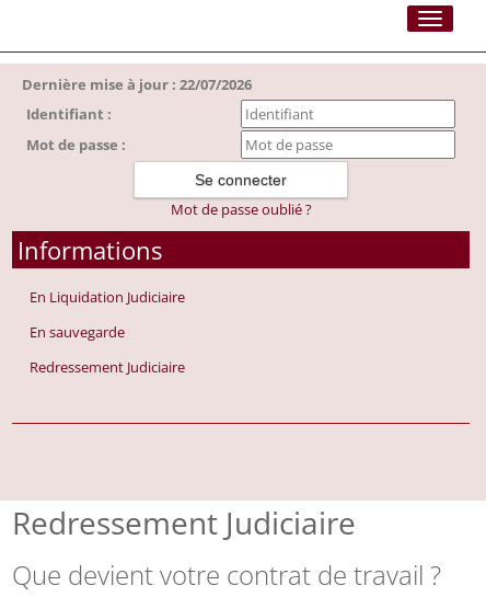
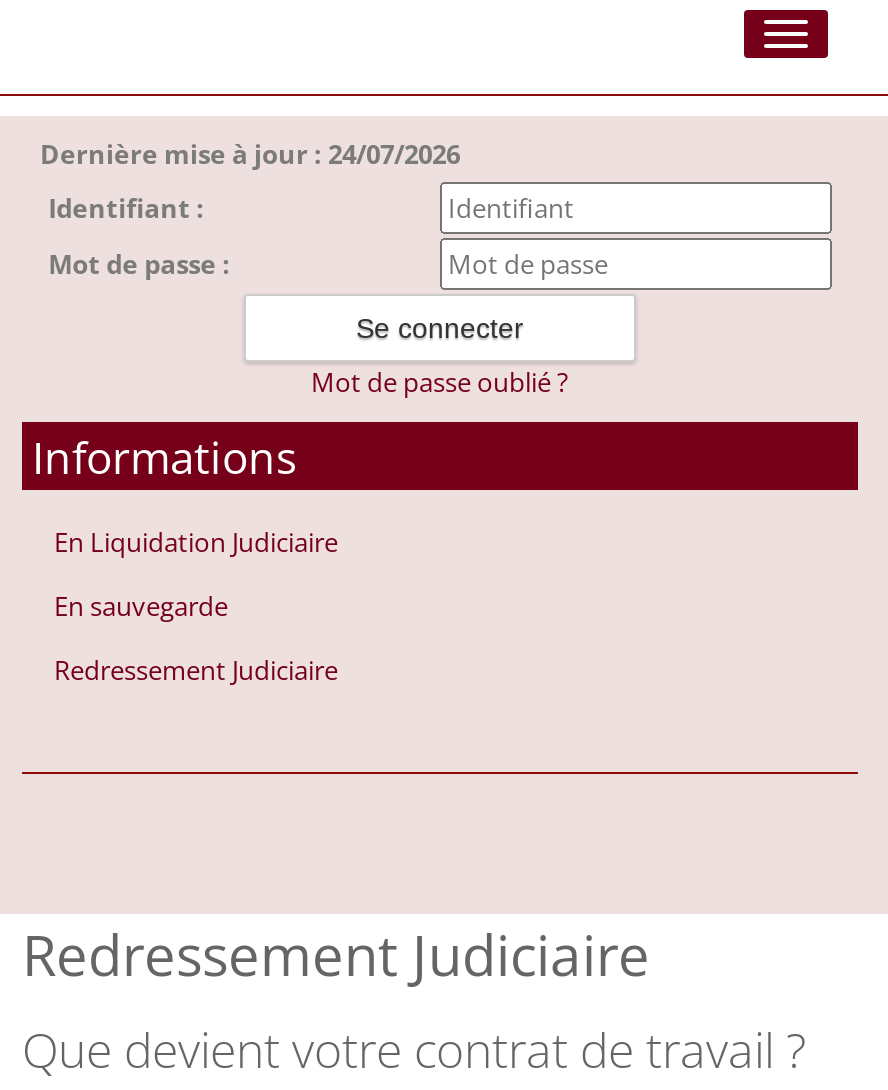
- Dernière mise à jour : 22/07/2026
+ Dernière mise à jour : 24/07/2026
